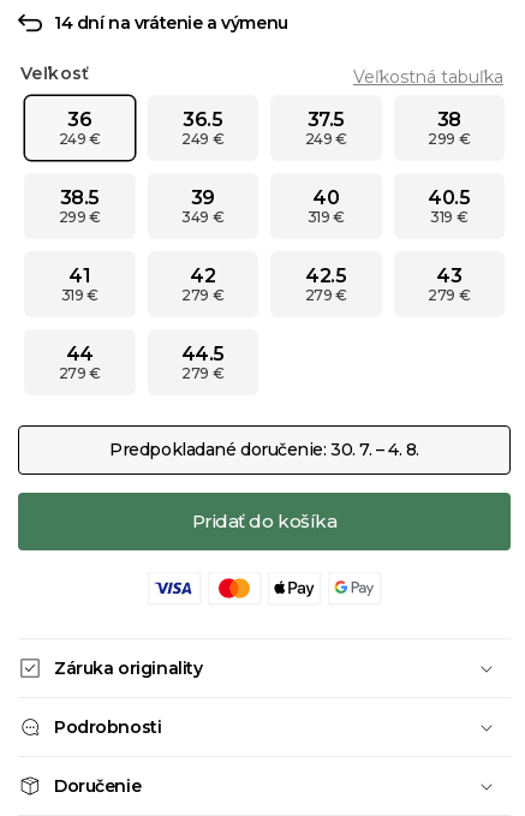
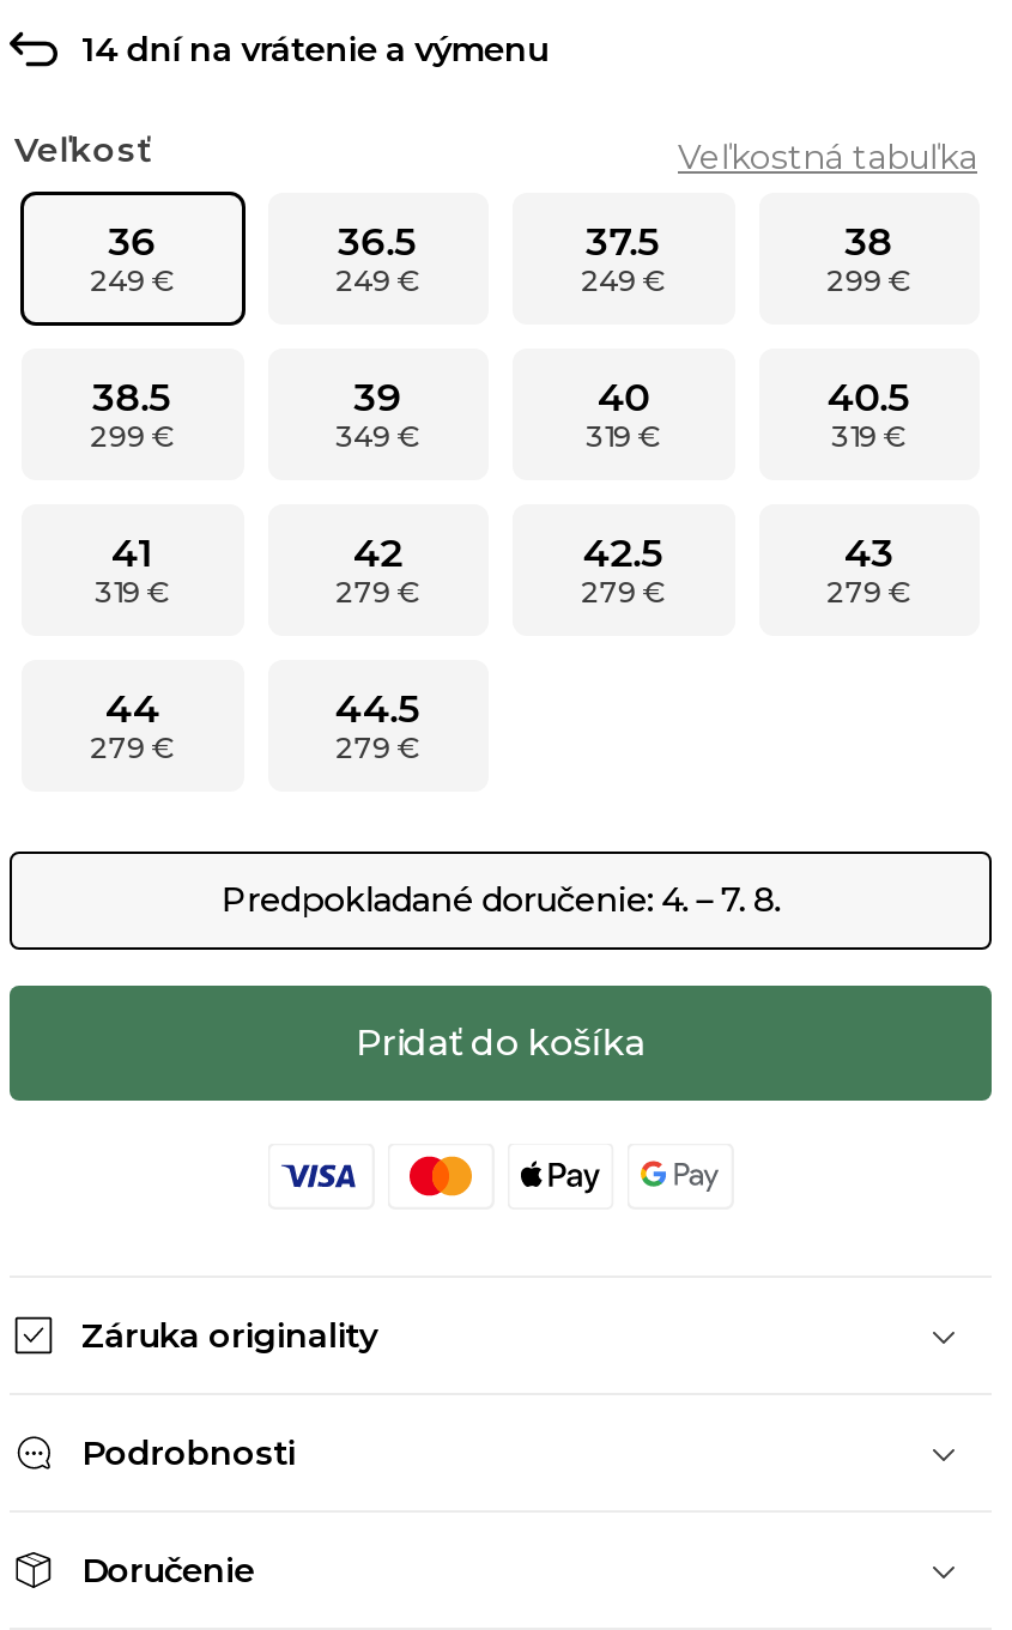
- Predpokladané doručenie: 30. 7. – 4. 8.
+ Predpokladané doručenie: 4. – 7. 8.
